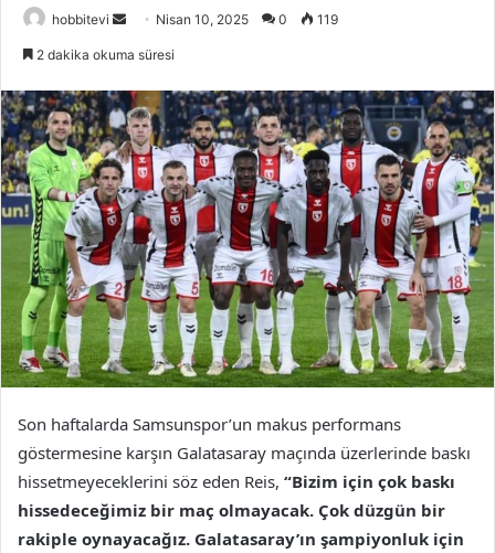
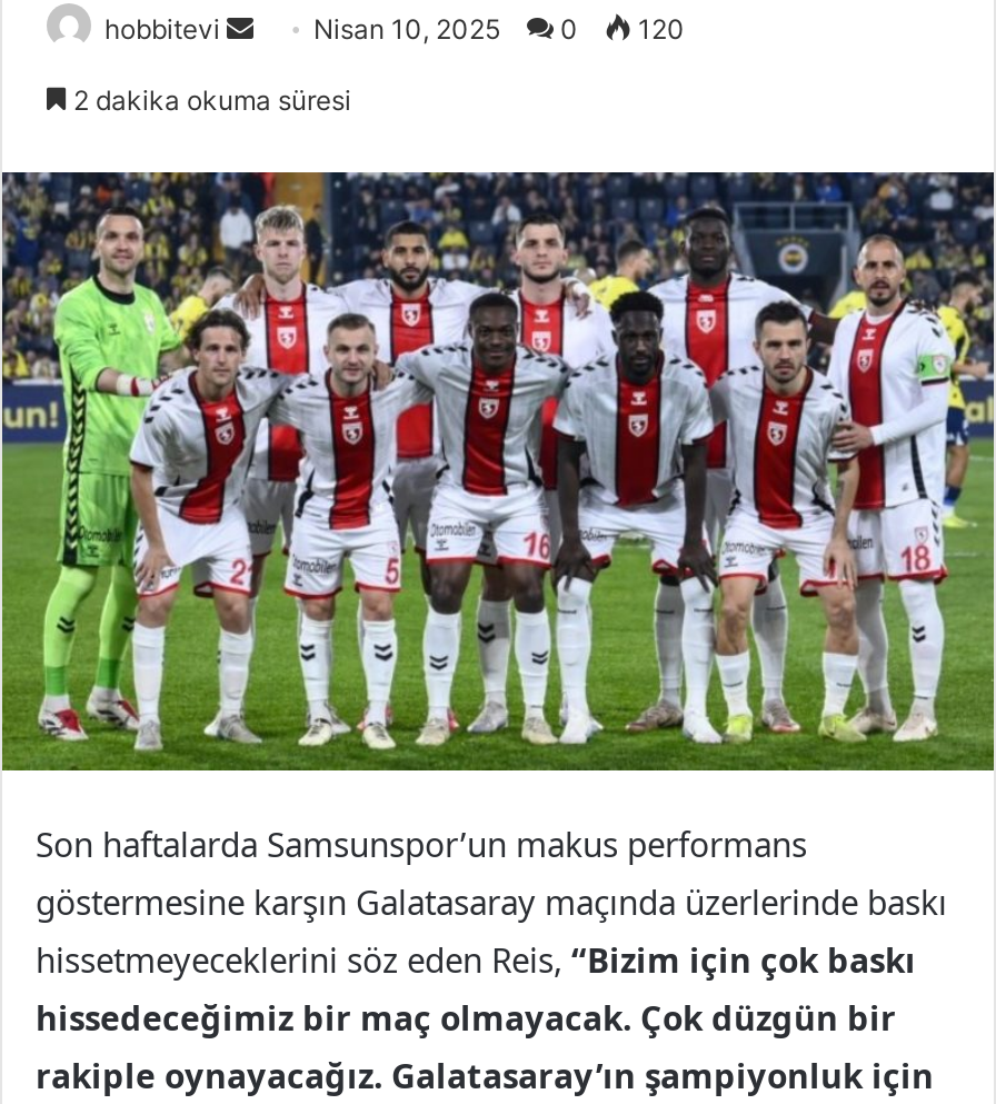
- 119
+ 120
